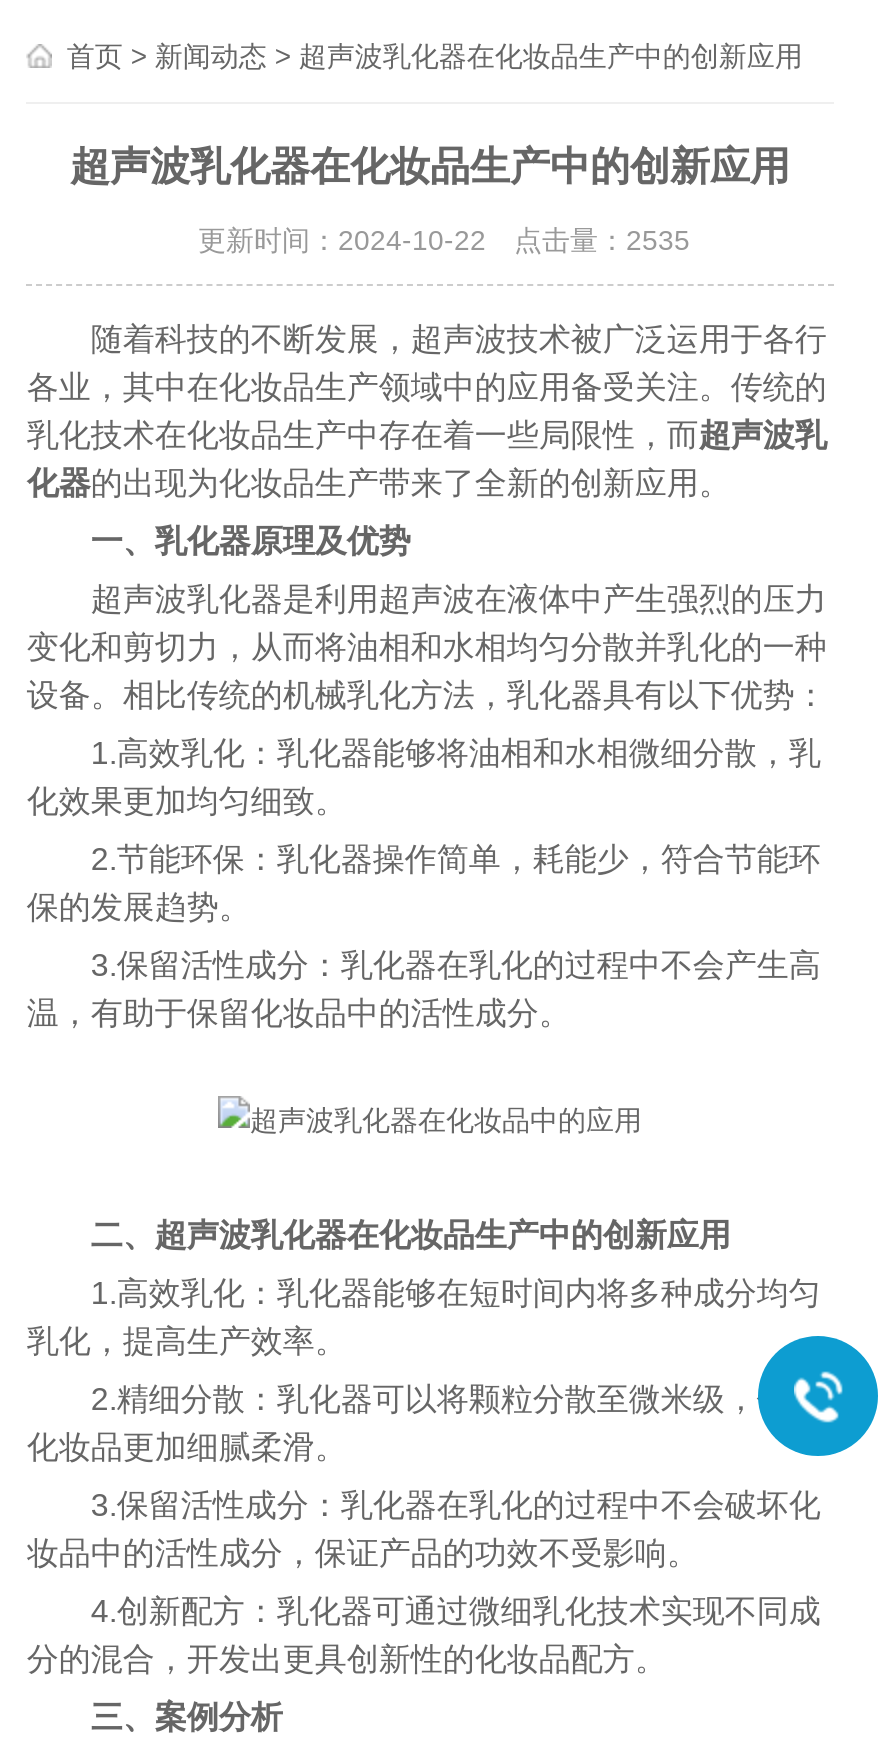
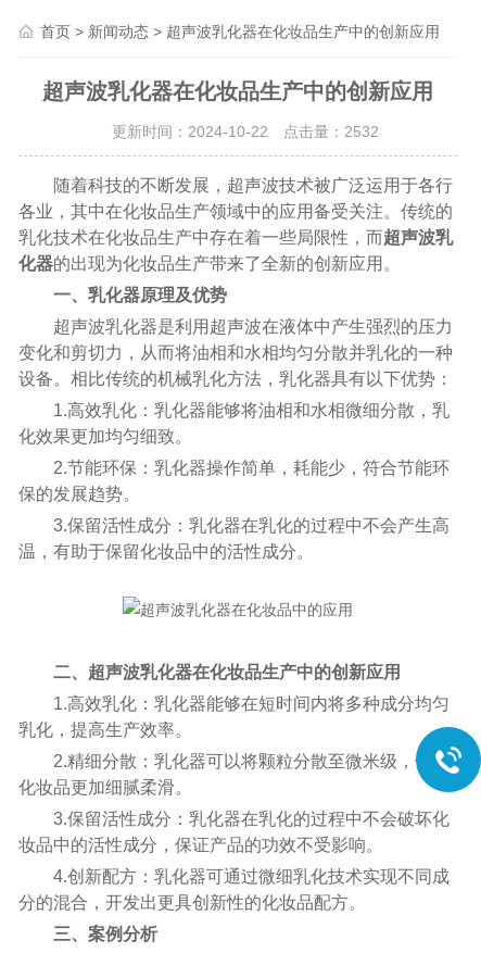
- 更新时间：2024-10-22 点击量：2535
+ 更新时间：2024-10-22 点击量：2532
